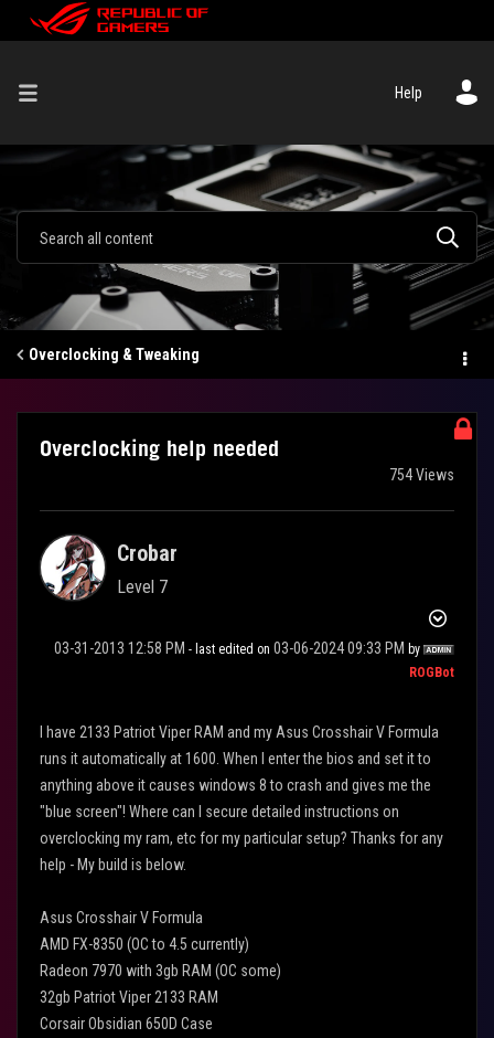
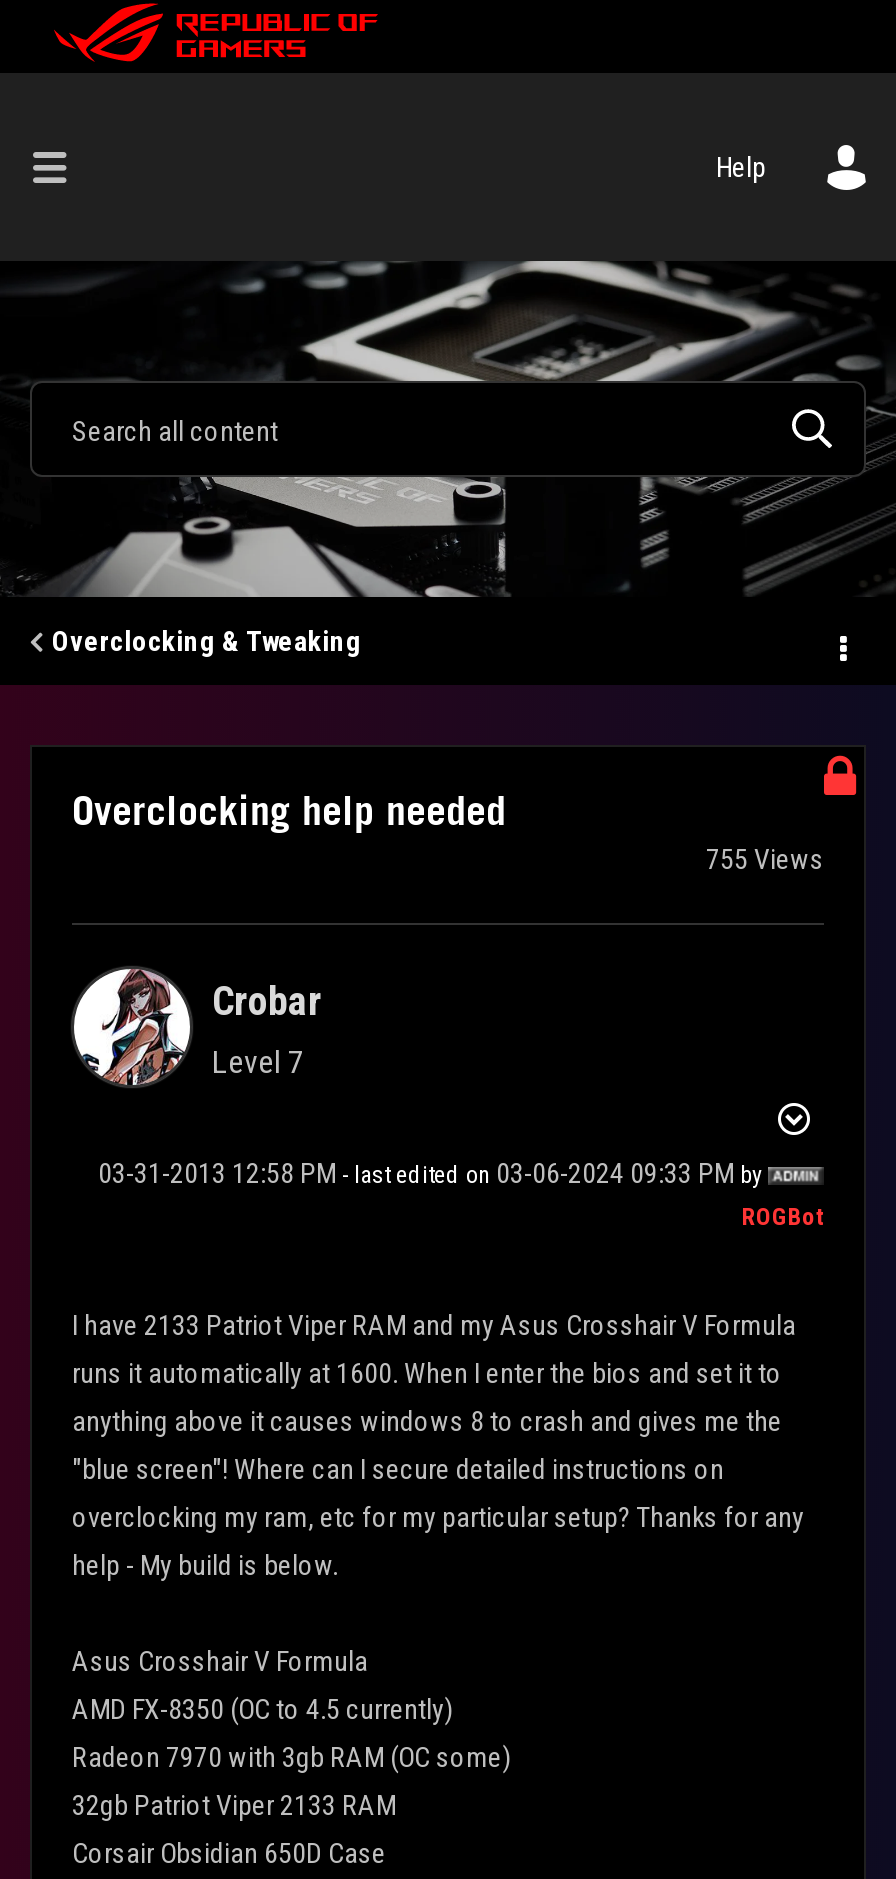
- 754 Views
+ 755 Views
